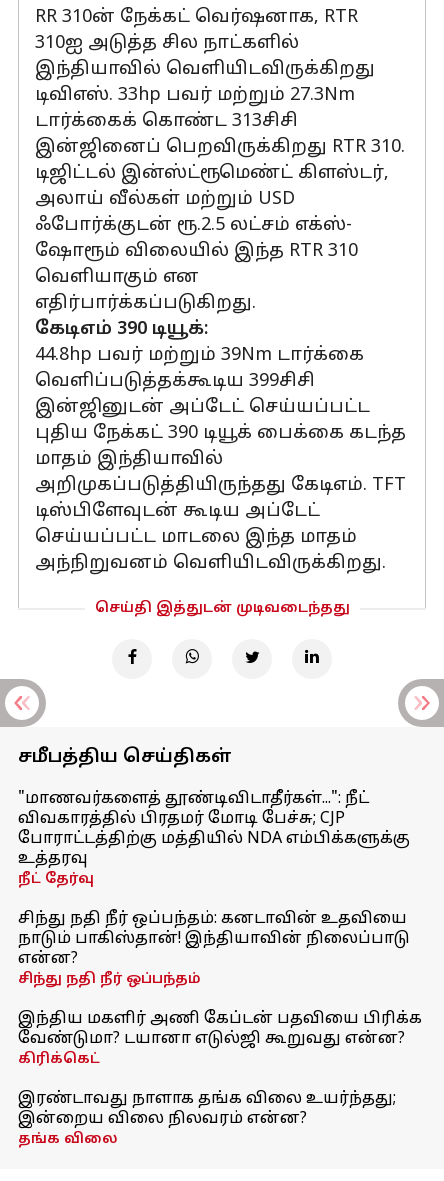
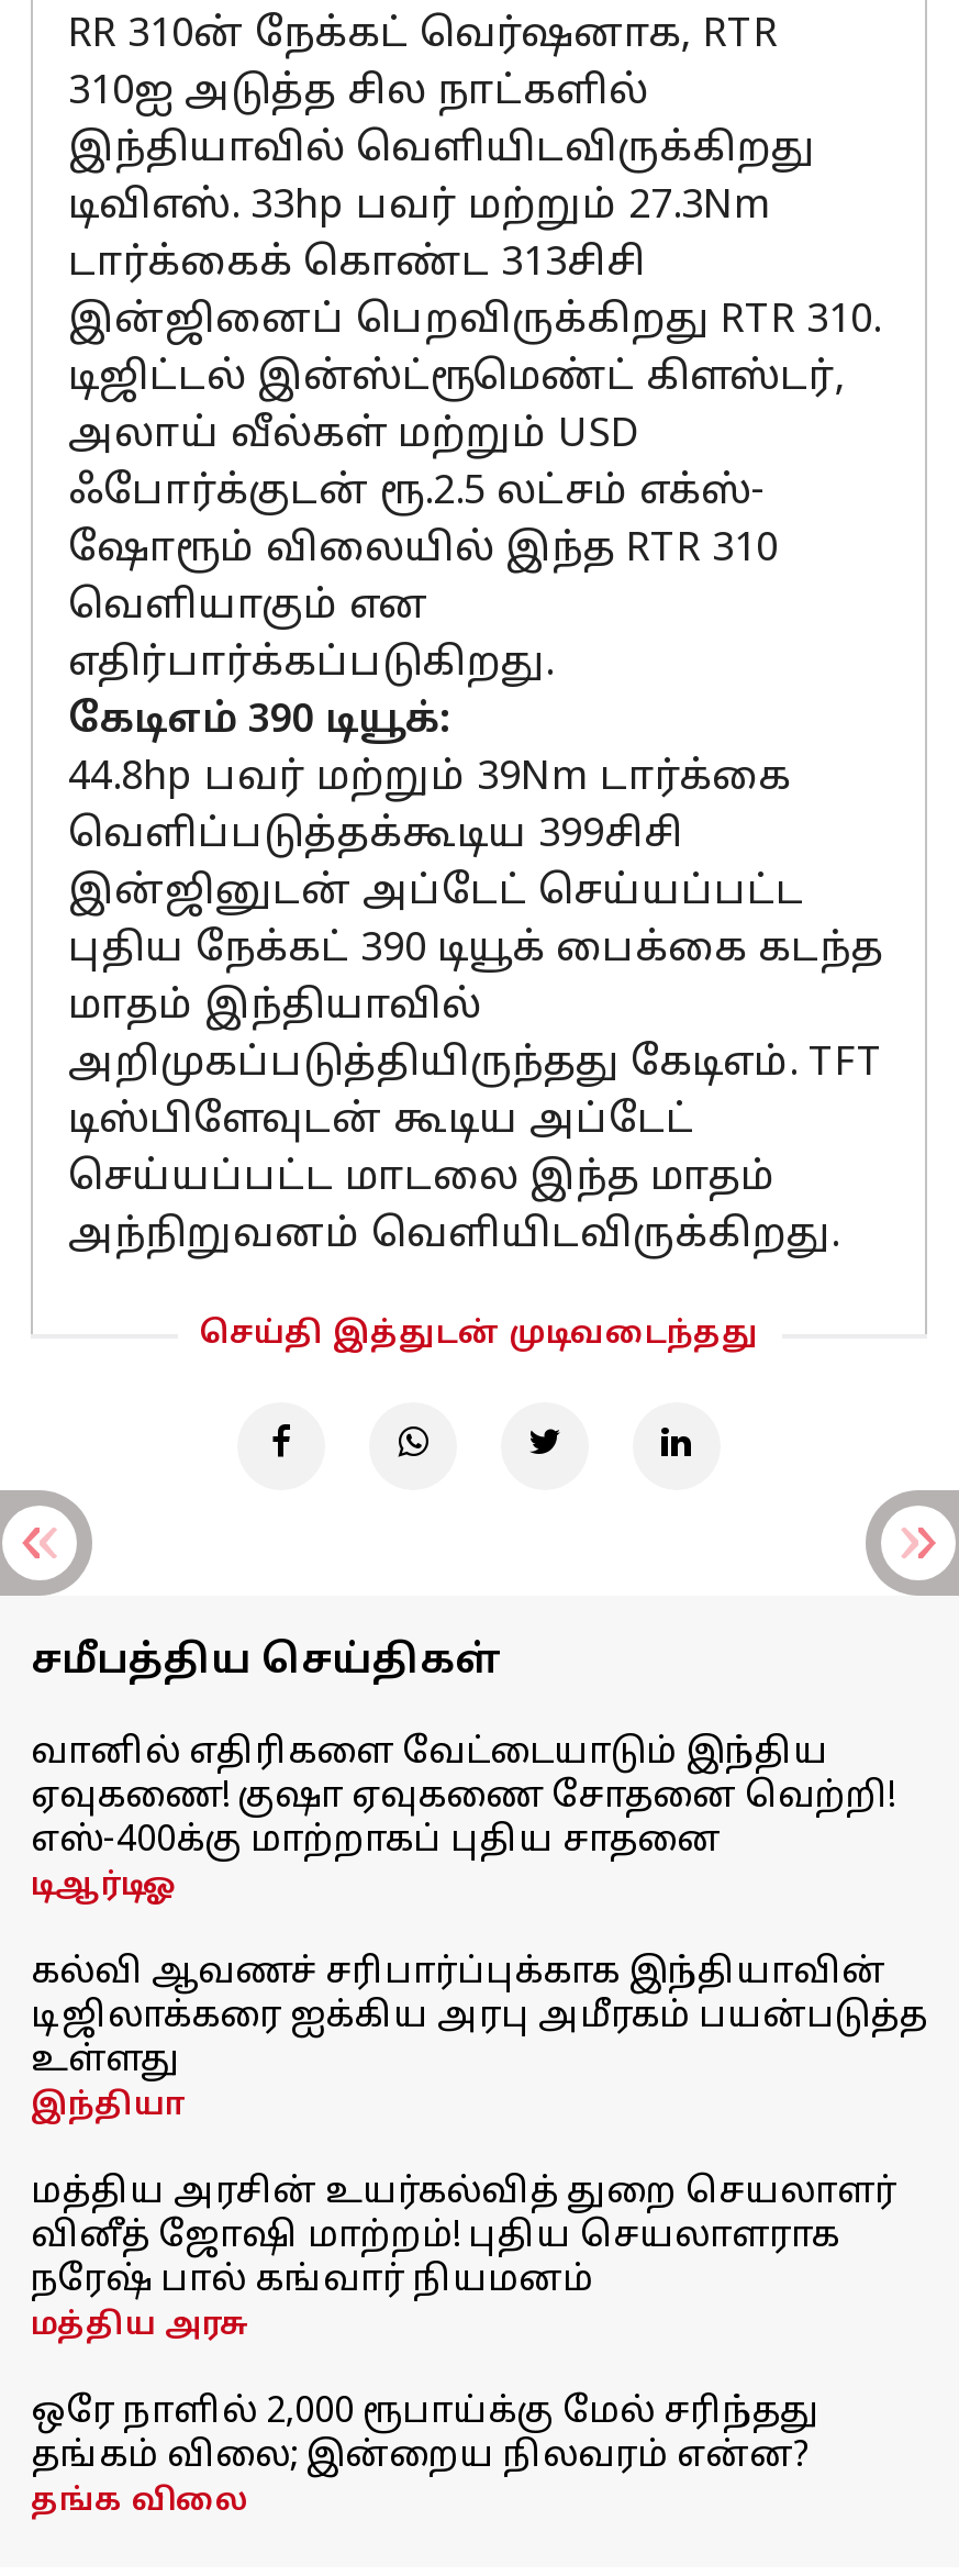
- "மாணவர்களைத் தூண்டிவிடாதீர்கள்...": நீட்
- விவகாரத்தில் பிரதமர் மோடி பேச்சு; CJP
- போராட்டத்திற்கு மத்தியில் NDA எம்பிக்களுக்கு
- உத்தரவு
- நீட் தேர்வு
+ வானில் எதிரிகளை வேட்டையாடும் இந்திய
+ ஏவுகணை! குஷா ஏவுகணை சோதனை வெற்றி!
+ எஸ்-400க்கு மாற்றாகப் புதிய சாதனை
+ டிஆர்டிஓ

- சிந்து நதி நீர் ஒப்பந்தம்: கனடாவின் உதவியை
- நாடும் பாகிஸ்தான்! இந்தியாவின் நிலைப்பாடு
- என்ன?
- சிந்து நதி நீர் ஒப்பந்தம்
+ கல்வி ஆவணச் சரிபார்ப்புக்காக இந்தியாவின்
+ டிஜிலாக்கரை ஐக்கிய அரபு அமீரகம் பயன்படுத்த
+ உள்ளது
+ இந்தியா

- இந்திய மகளிர் அணி கேப்டன் பதவியை பிரிக்க
- வேண்டுமா? டயானா எடுல்ஜி கூறுவது என்ன?
- கிரிக்கெட்
+ மத்திய அரசின் உயர்கல்வித் துறை செயலாளர்
+ வினீத் ஜோஷி மாற்றம்! புதிய செயலாளராக
+ நரேஷ் பால் கங்வார் நியமனம்
+ மத்திய அரசு

- இரண்டாவது நாளாக தங்க விலை உயர்ந்தது;
- இன்றைய விலை நிலவரம் என்ன?
+ ஒரே நாளில் 2,000 ரூபாய்க்கு மேல் சரிந்தது
+ தங்கம் விலை; இன்றைய நிலவரம் என்ன?
